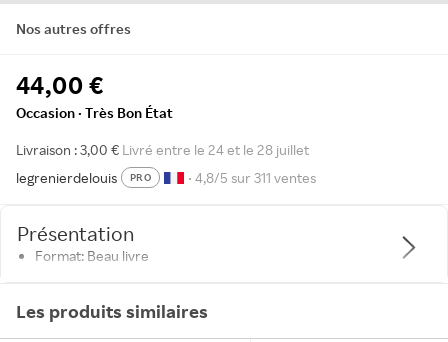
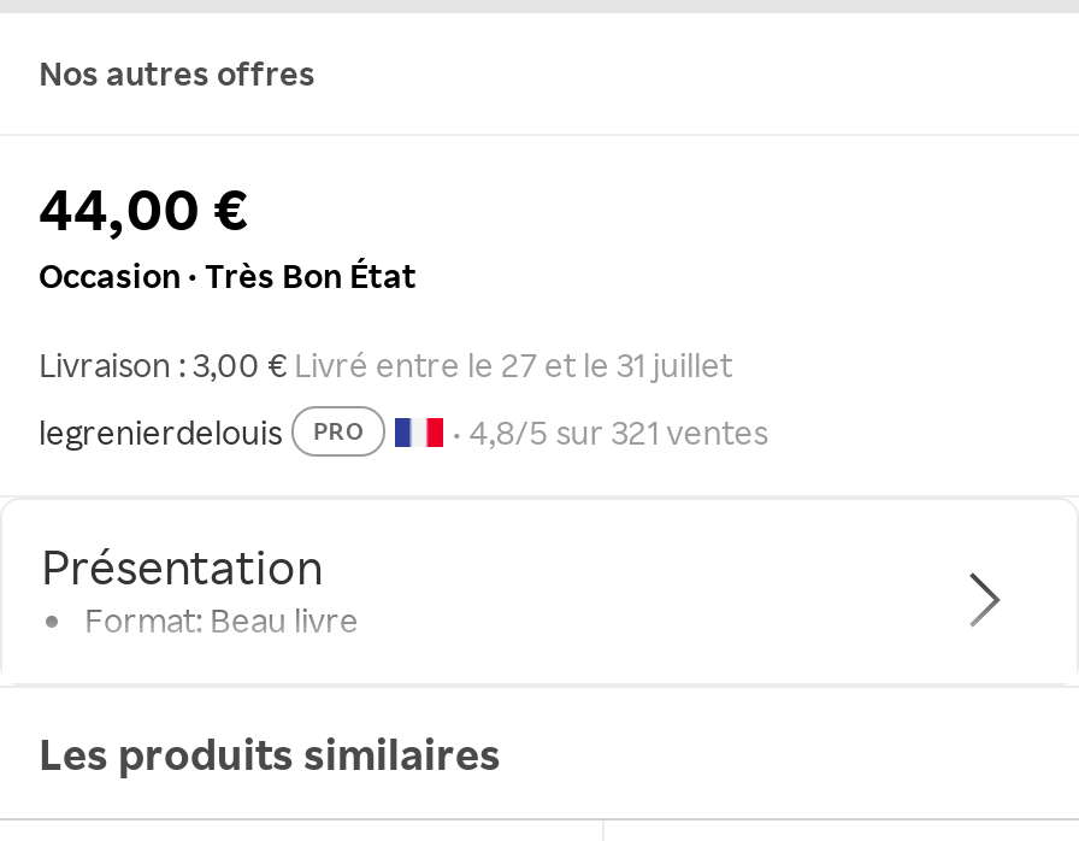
- Livraison : 3,00 €Livré entre le 24 et le 28 juillet
+ Livraison : 3,00 €Livré entre le 27 et le 31 juillet

- • 4,8/5 sur 311 ventes
+ • 4,8/5 sur 321 ventes
